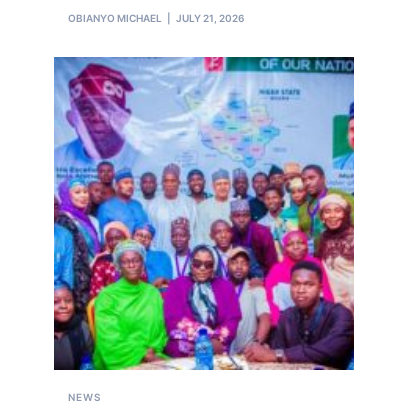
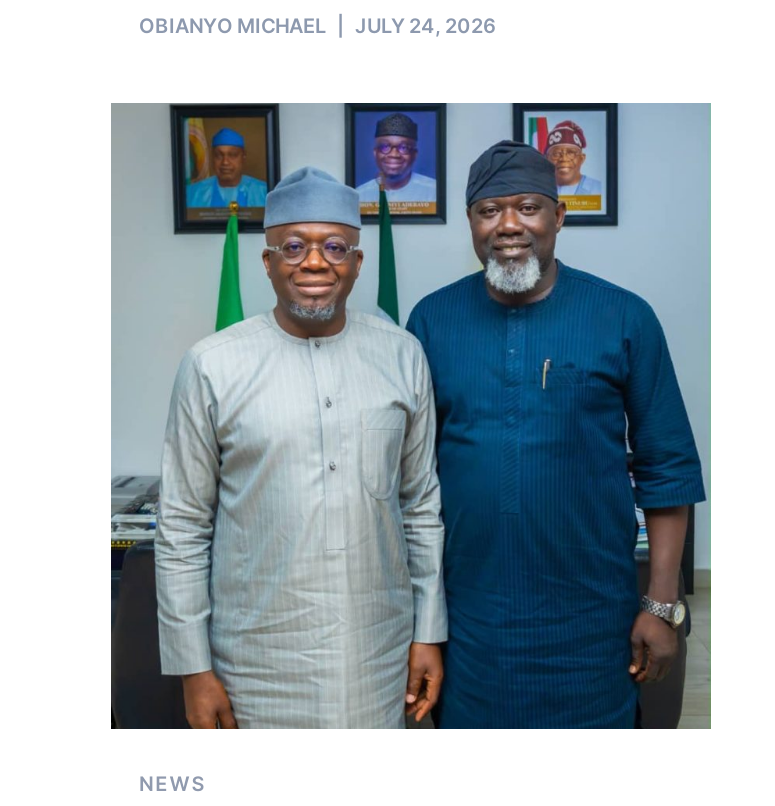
- OBIANYO MICHAEL JULY 21, 2026
+ OBIANYO MICHAEL JULY 24, 2026

- [image]
+ [image]
